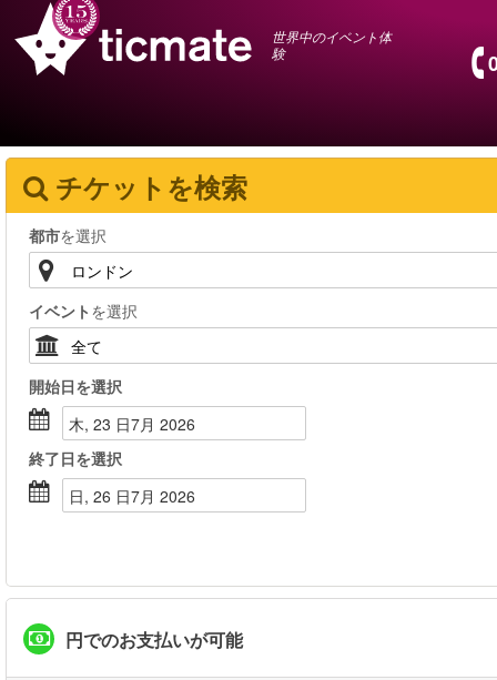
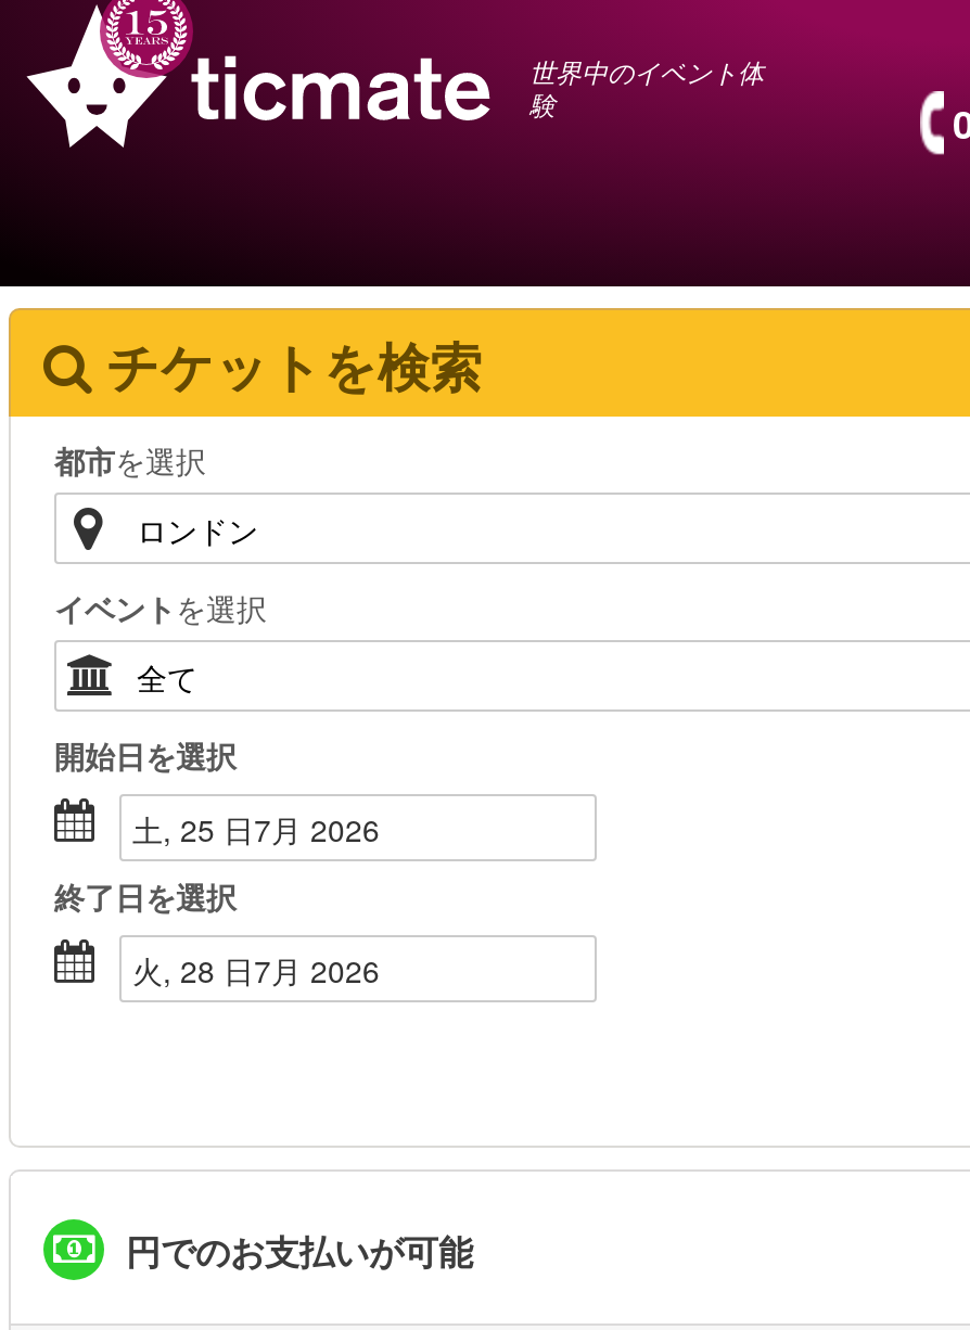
- 木, 23 日7月 2026
+ 土, 25 日7月 2026

- 日, 26 日7月 2026
+ 火, 28 日7月 2026
